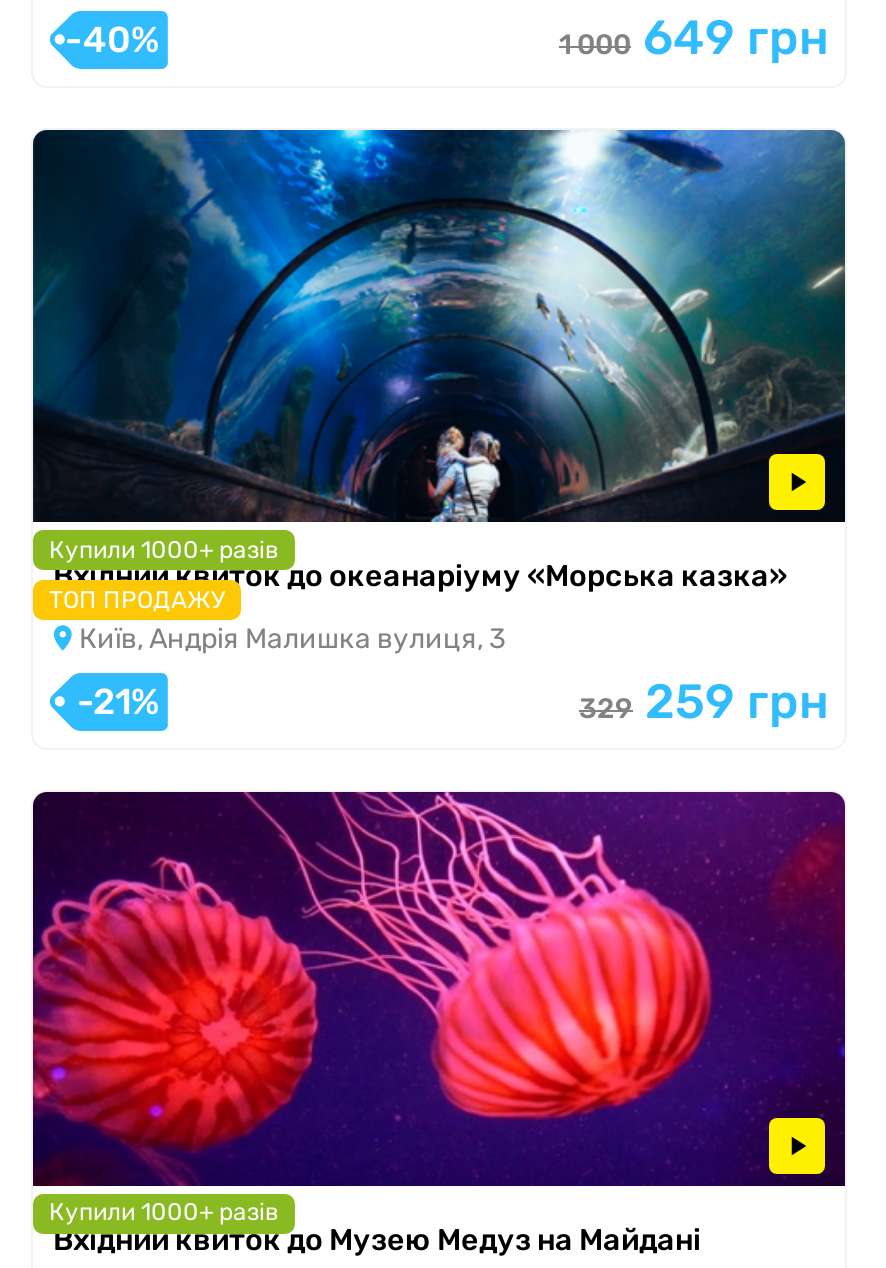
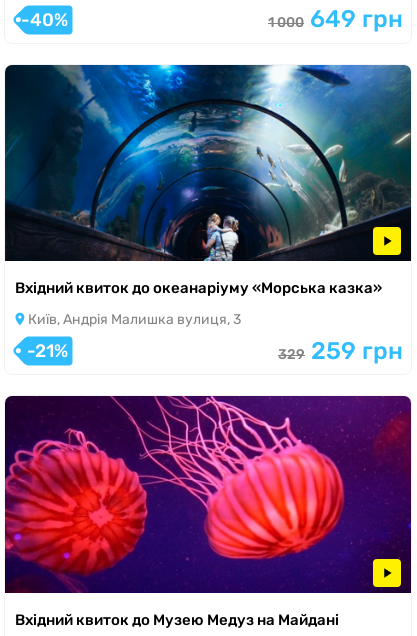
- Купили 1000+ разів
- ТОП ПРОДАЖУ

- Купили 1000+ разів
